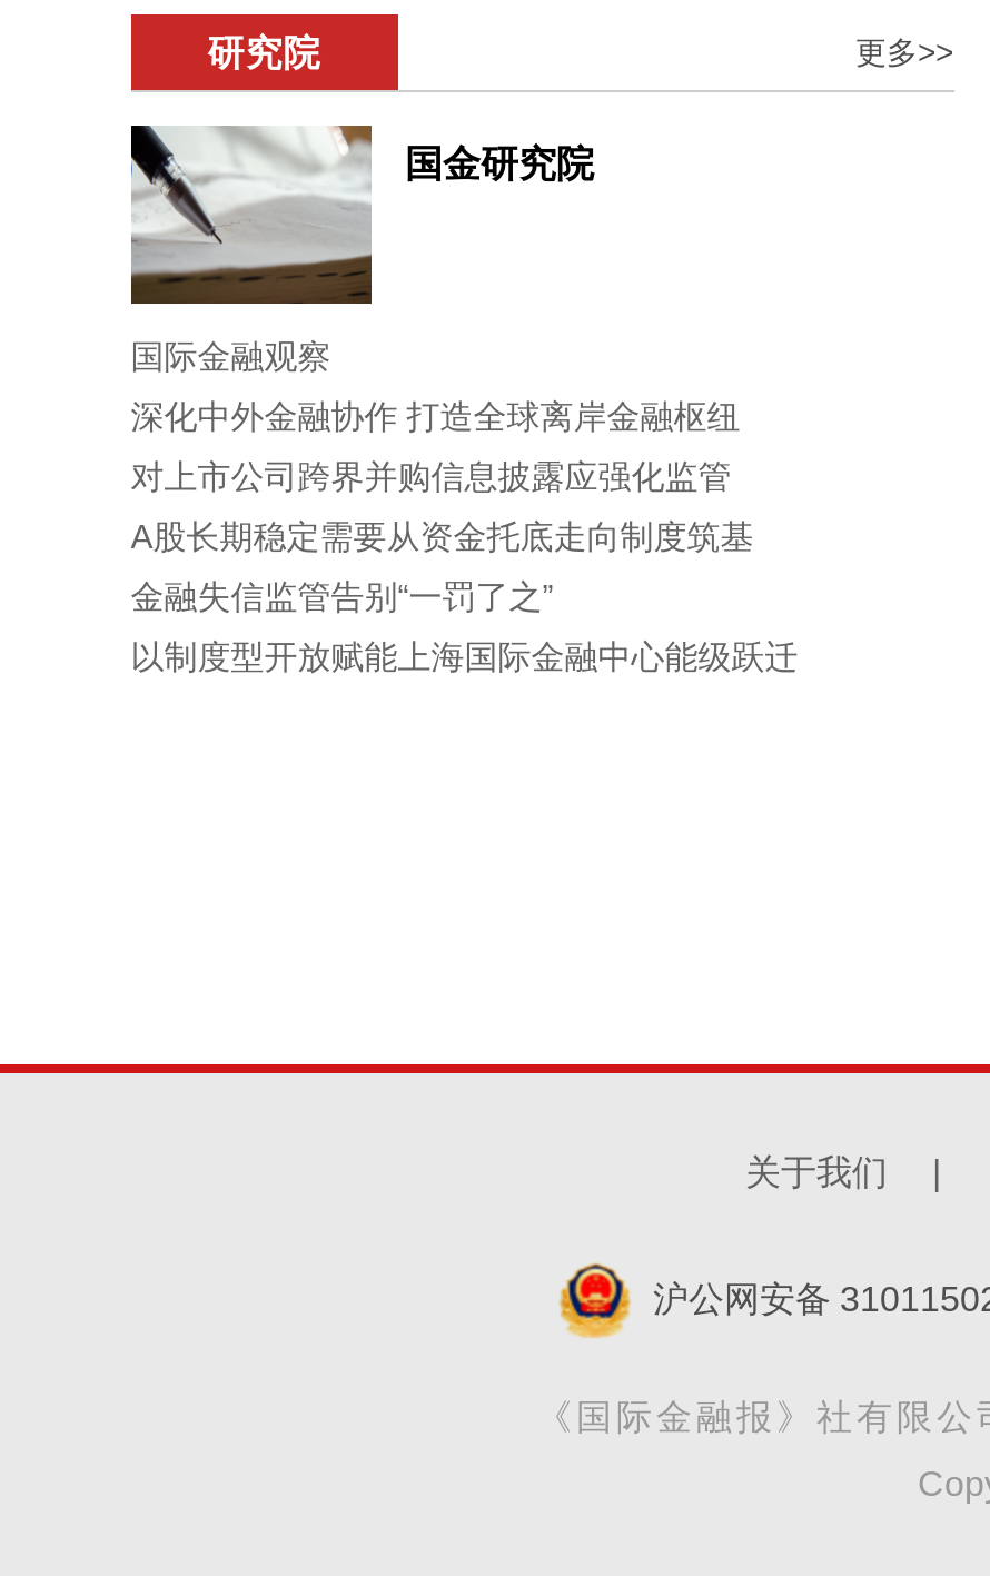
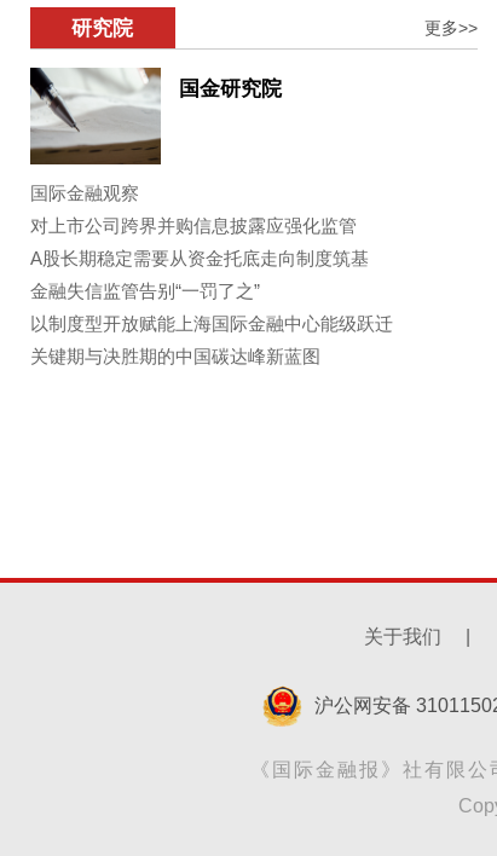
- 深化中外金融协作 打造全球离岸金融枢纽

moved up: 对上市公司跨界并购信息披露应强化监管 | A股长期稳定需要从资金托底走向制度筑基 | 金融失信监管告别“一罚了之” | 以制度型开放赋能上海国际金融中心能级跃迁

+ 关键期与决胜期的中国碳达峰新蓝图
